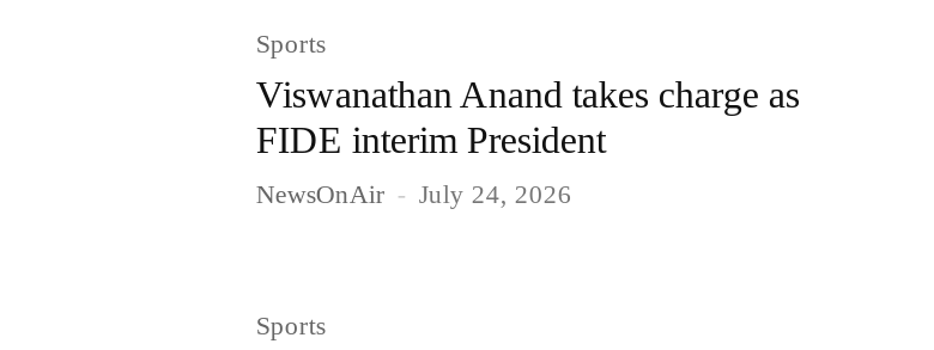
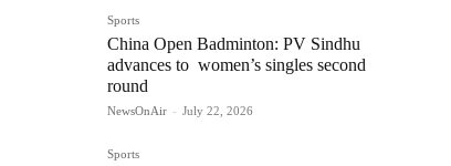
- Viswanathan Anand takes charge as
- FIDE interim President
+ China Open Badminton: PV Sindhu
+ advances to women’s singles second
+ round

- NewsOnAir - July 24, 2026
+ NewsOnAir - July 22, 2026
